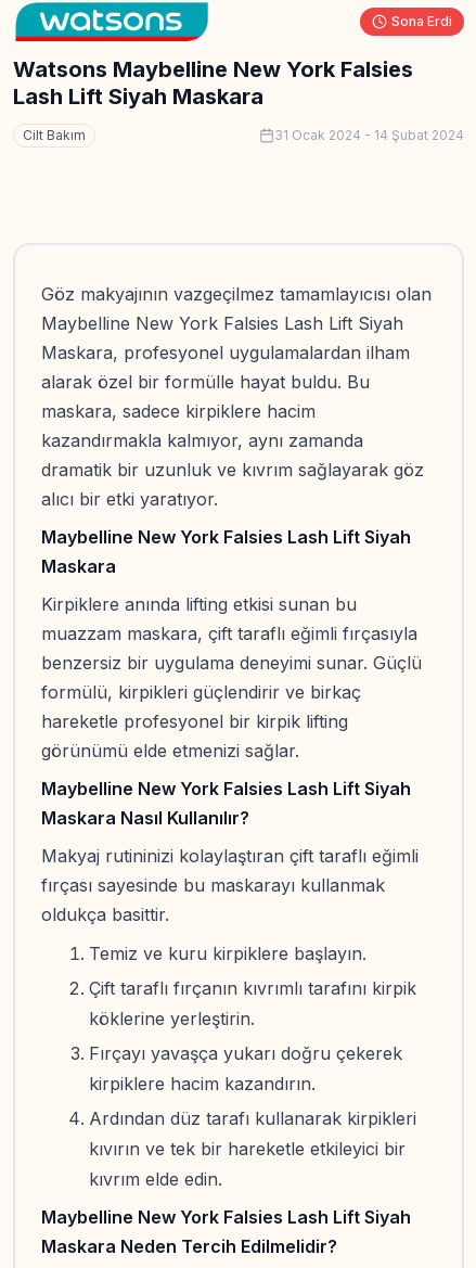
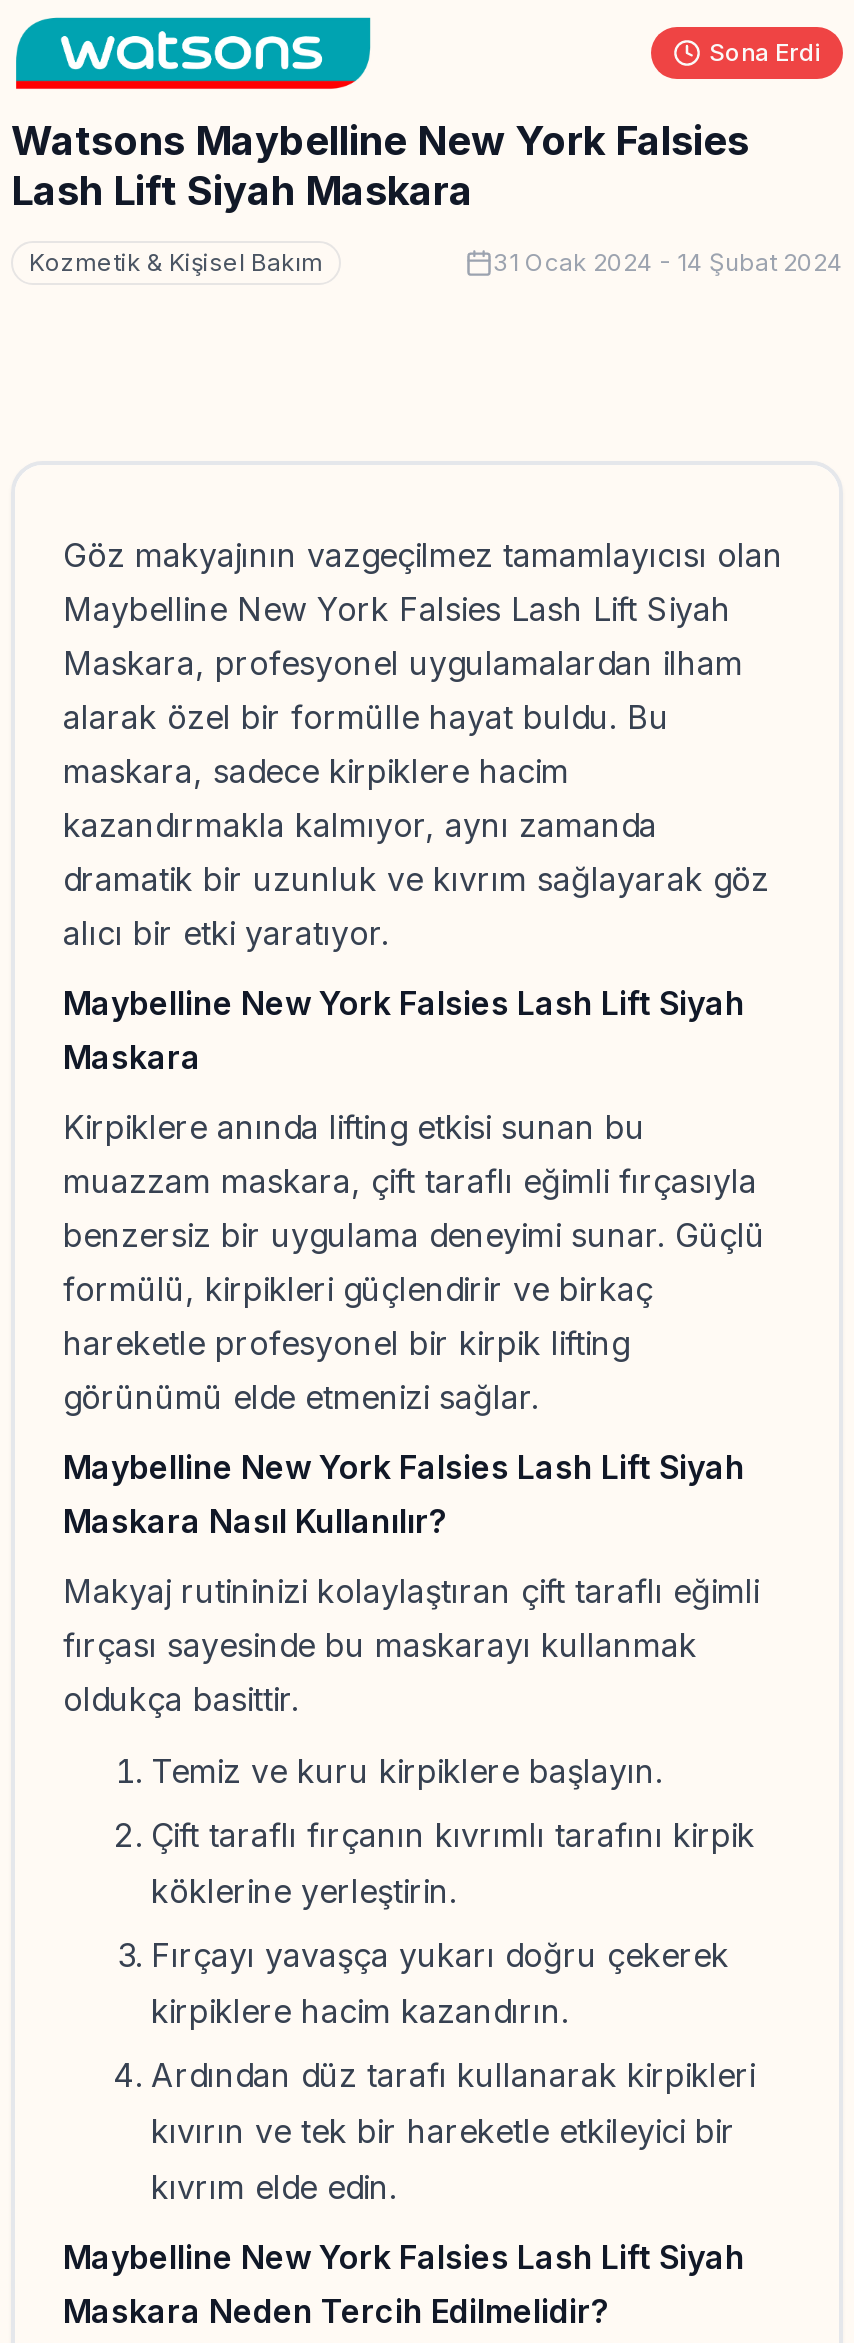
- Cilt Bakım
+ Kozmetik & Kişisel Bakım
